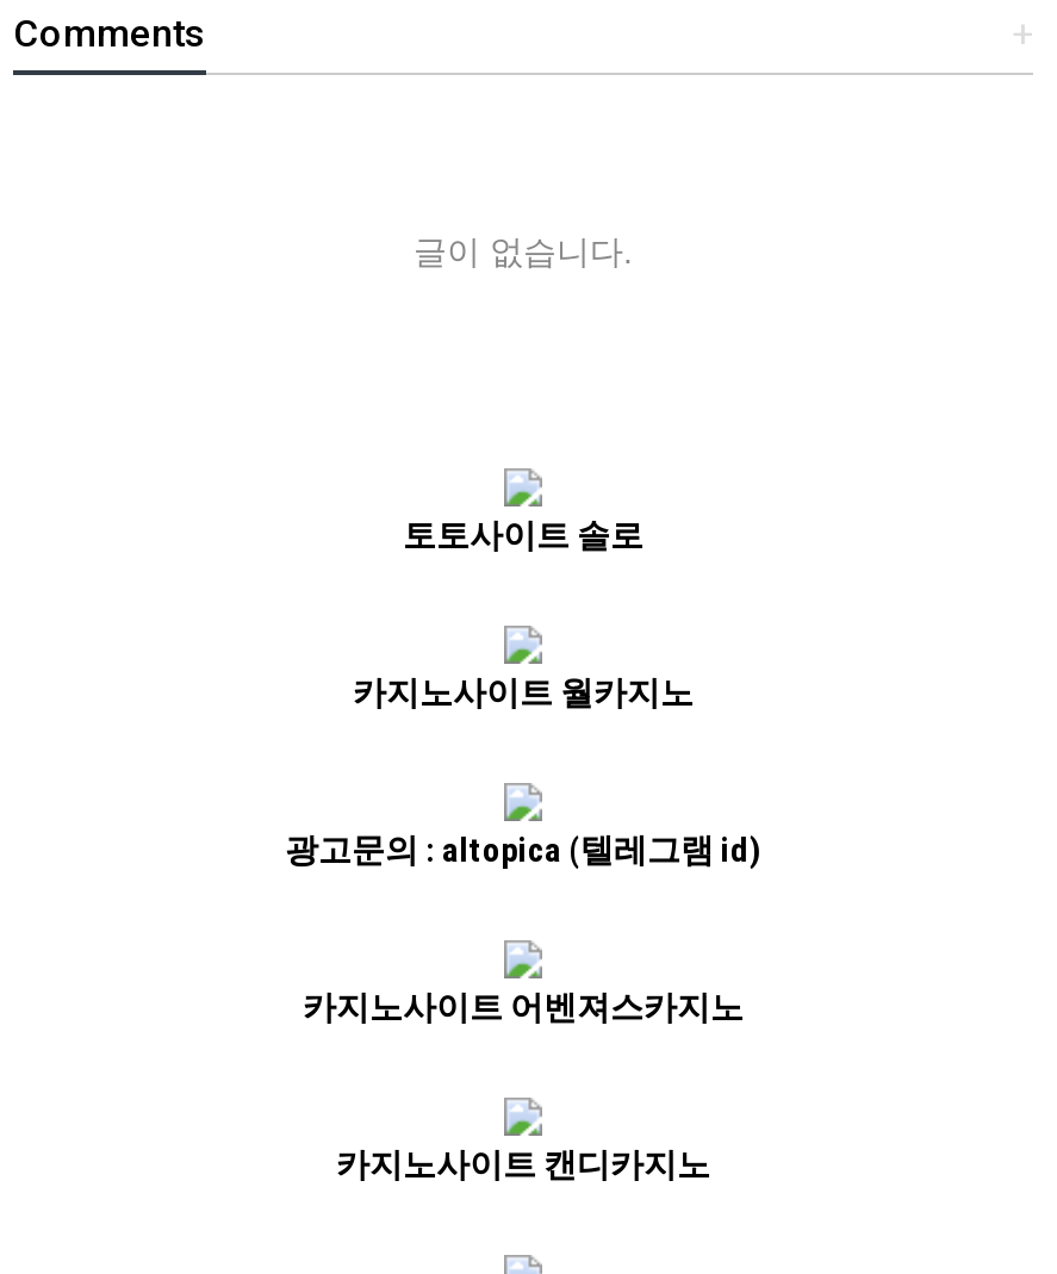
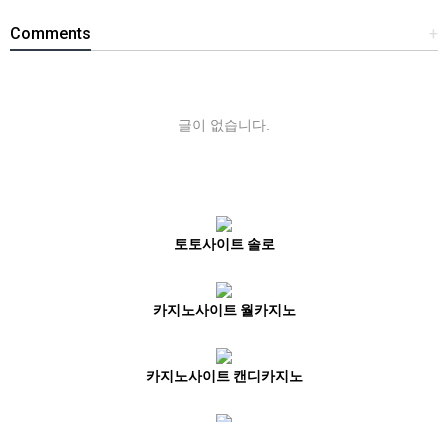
- 광고문의 : altopica (텔레그램 id)

- 카지노사이트 어벤져스카지노
